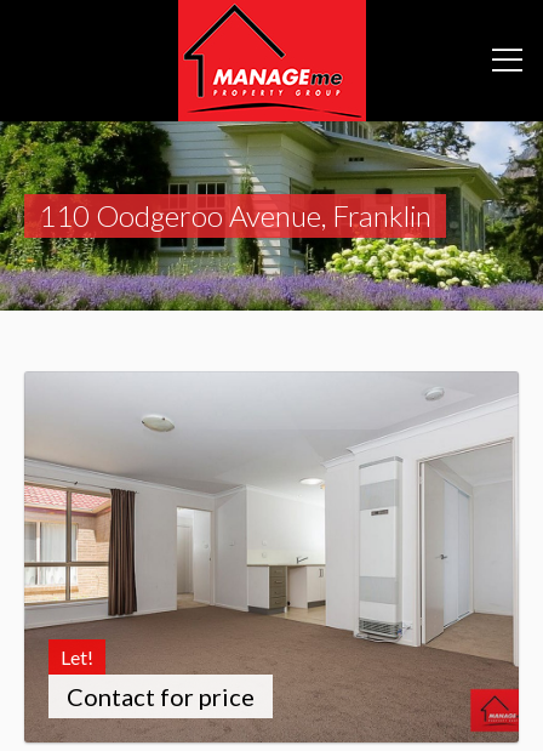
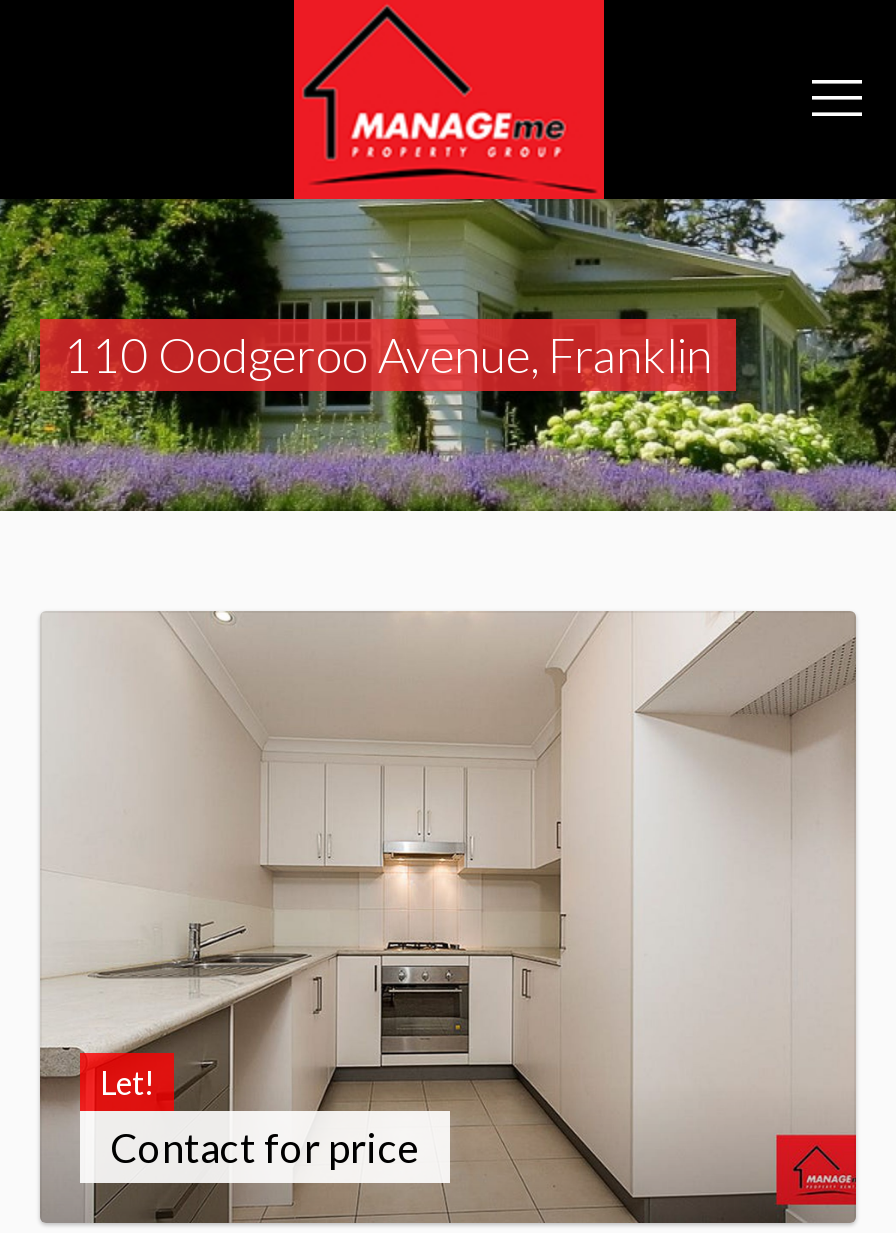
- [image]
+ [image]
